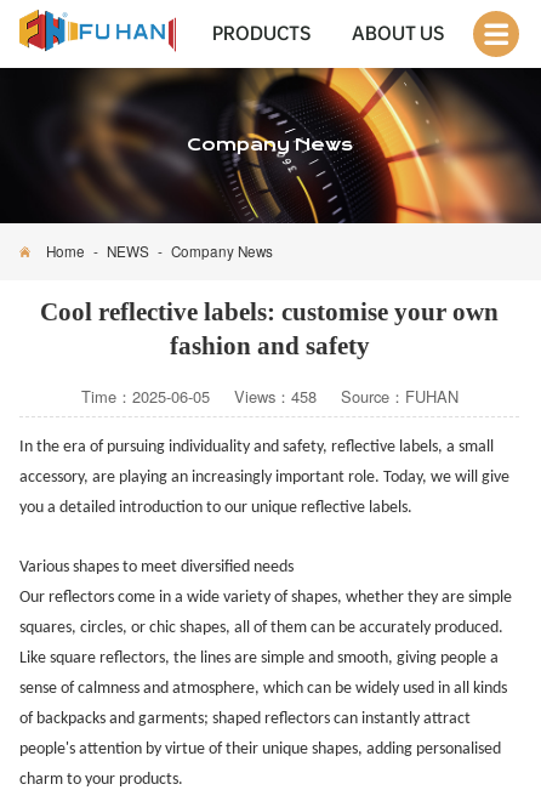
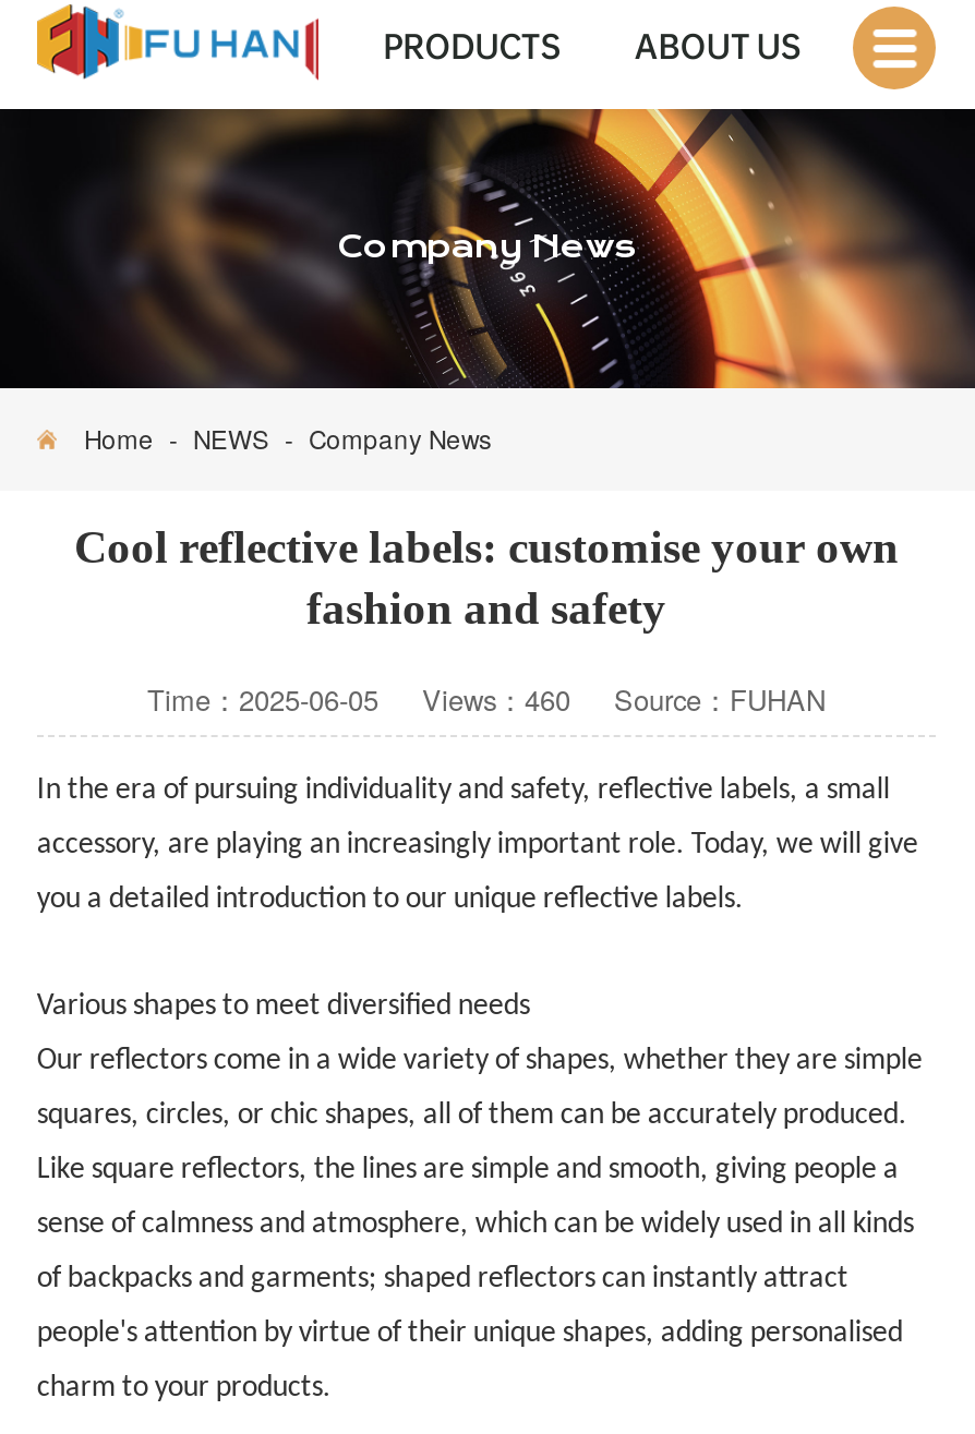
- Time：2025-06-05 Views：458 Source：FUHAN
+ Time：2025-06-05 Views：460 Source：FUHAN
